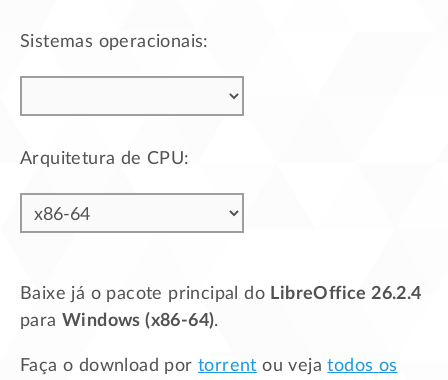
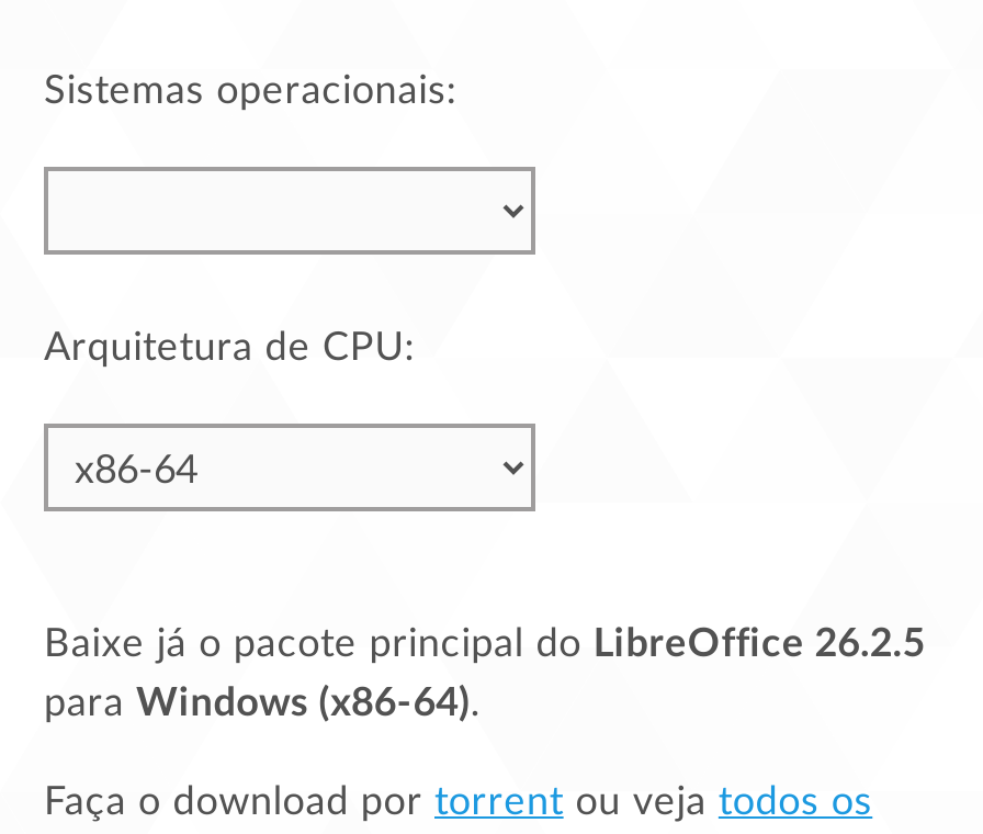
- Baixe já o pacote principal do LibreOffice 26.2.4
+ Baixe já o pacote principal do LibreOffice 26.2.5
